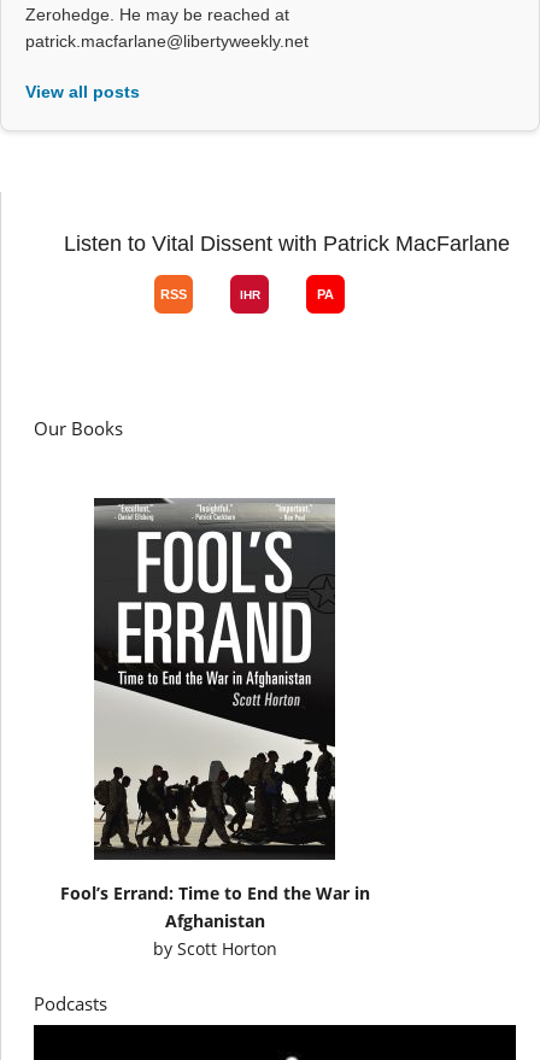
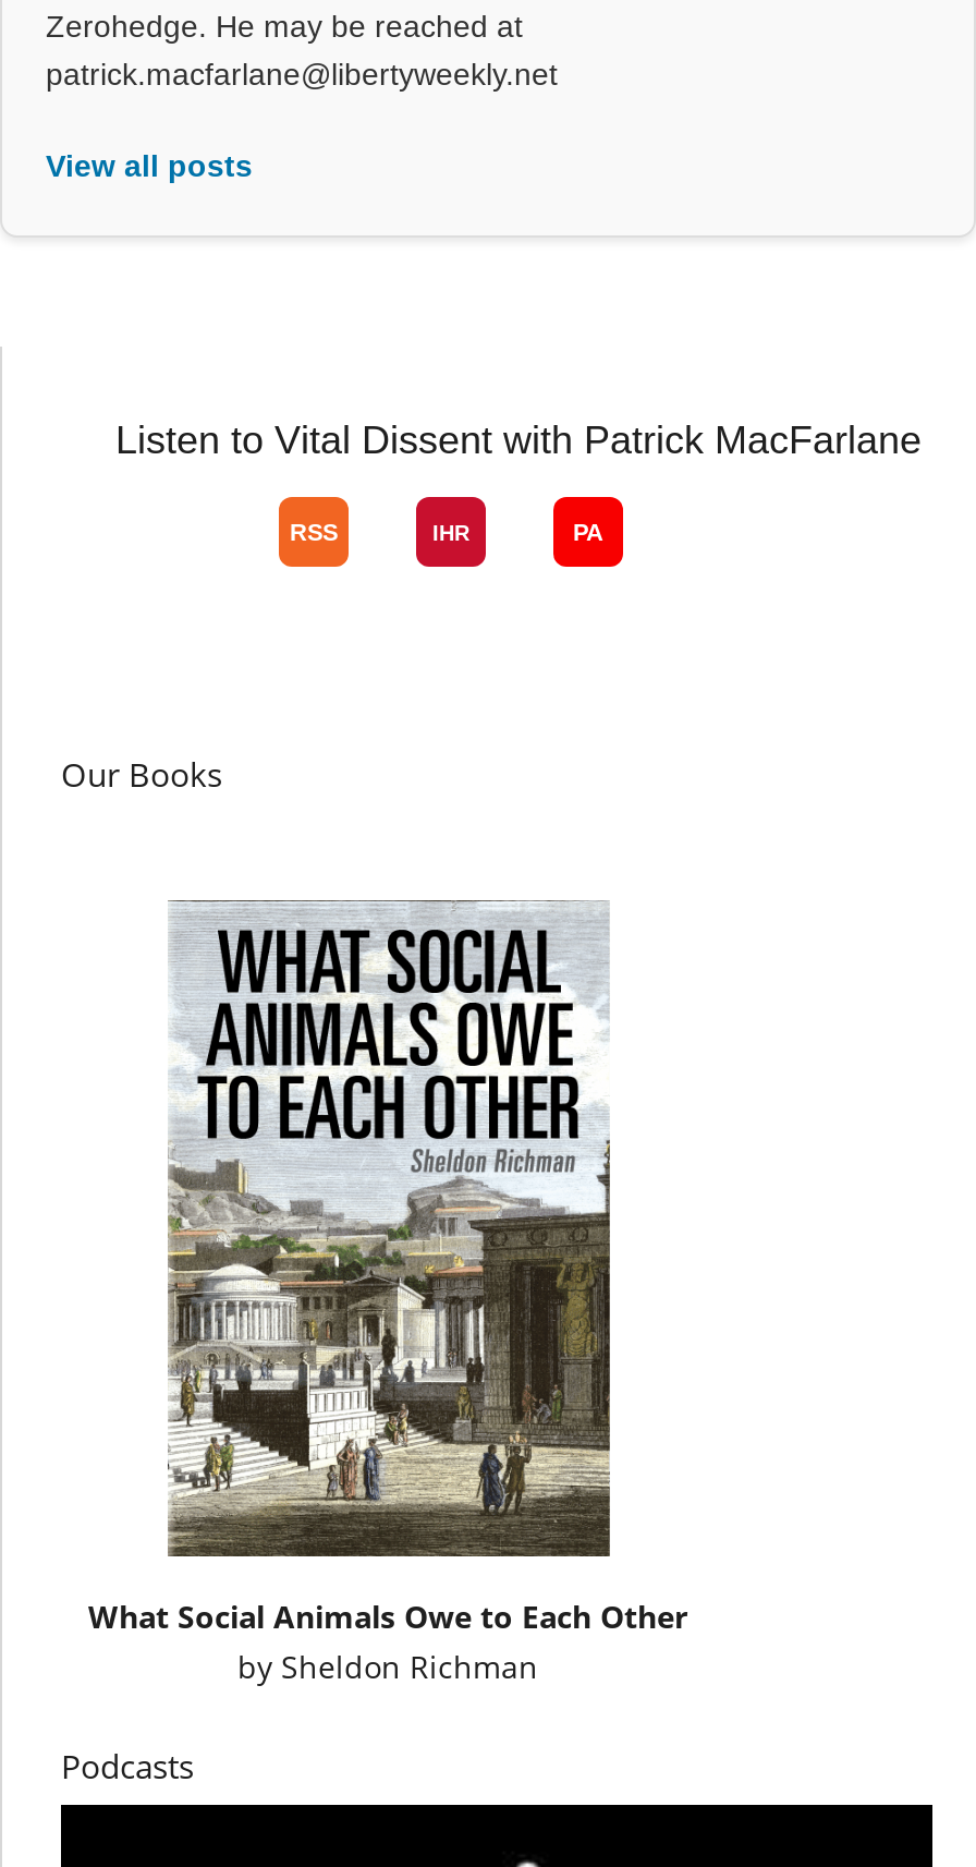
- [image]
- Fool’s Errand: Time to End the War in
- Afghanistan
- by Scott Horton
+ [image]
+ What Social Animals Owe to Each Other
+ by Sheldon Richman
